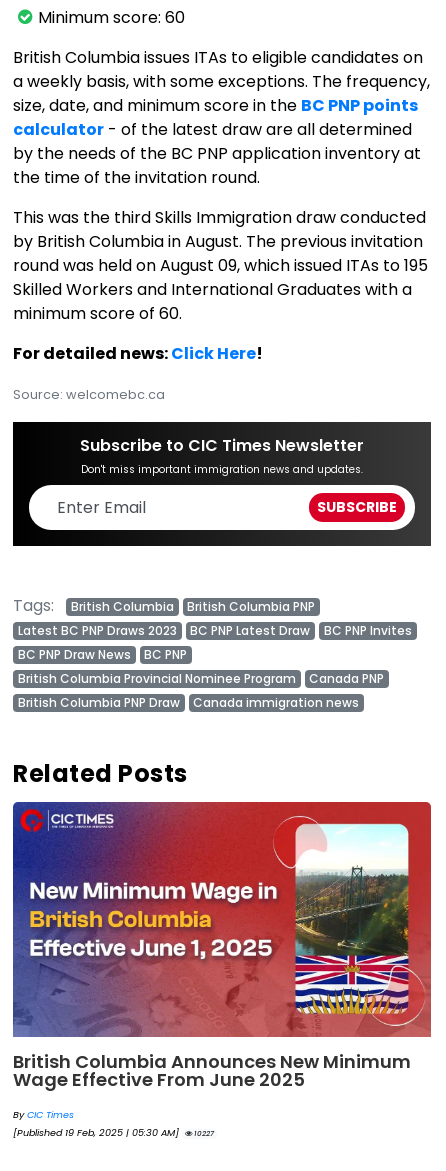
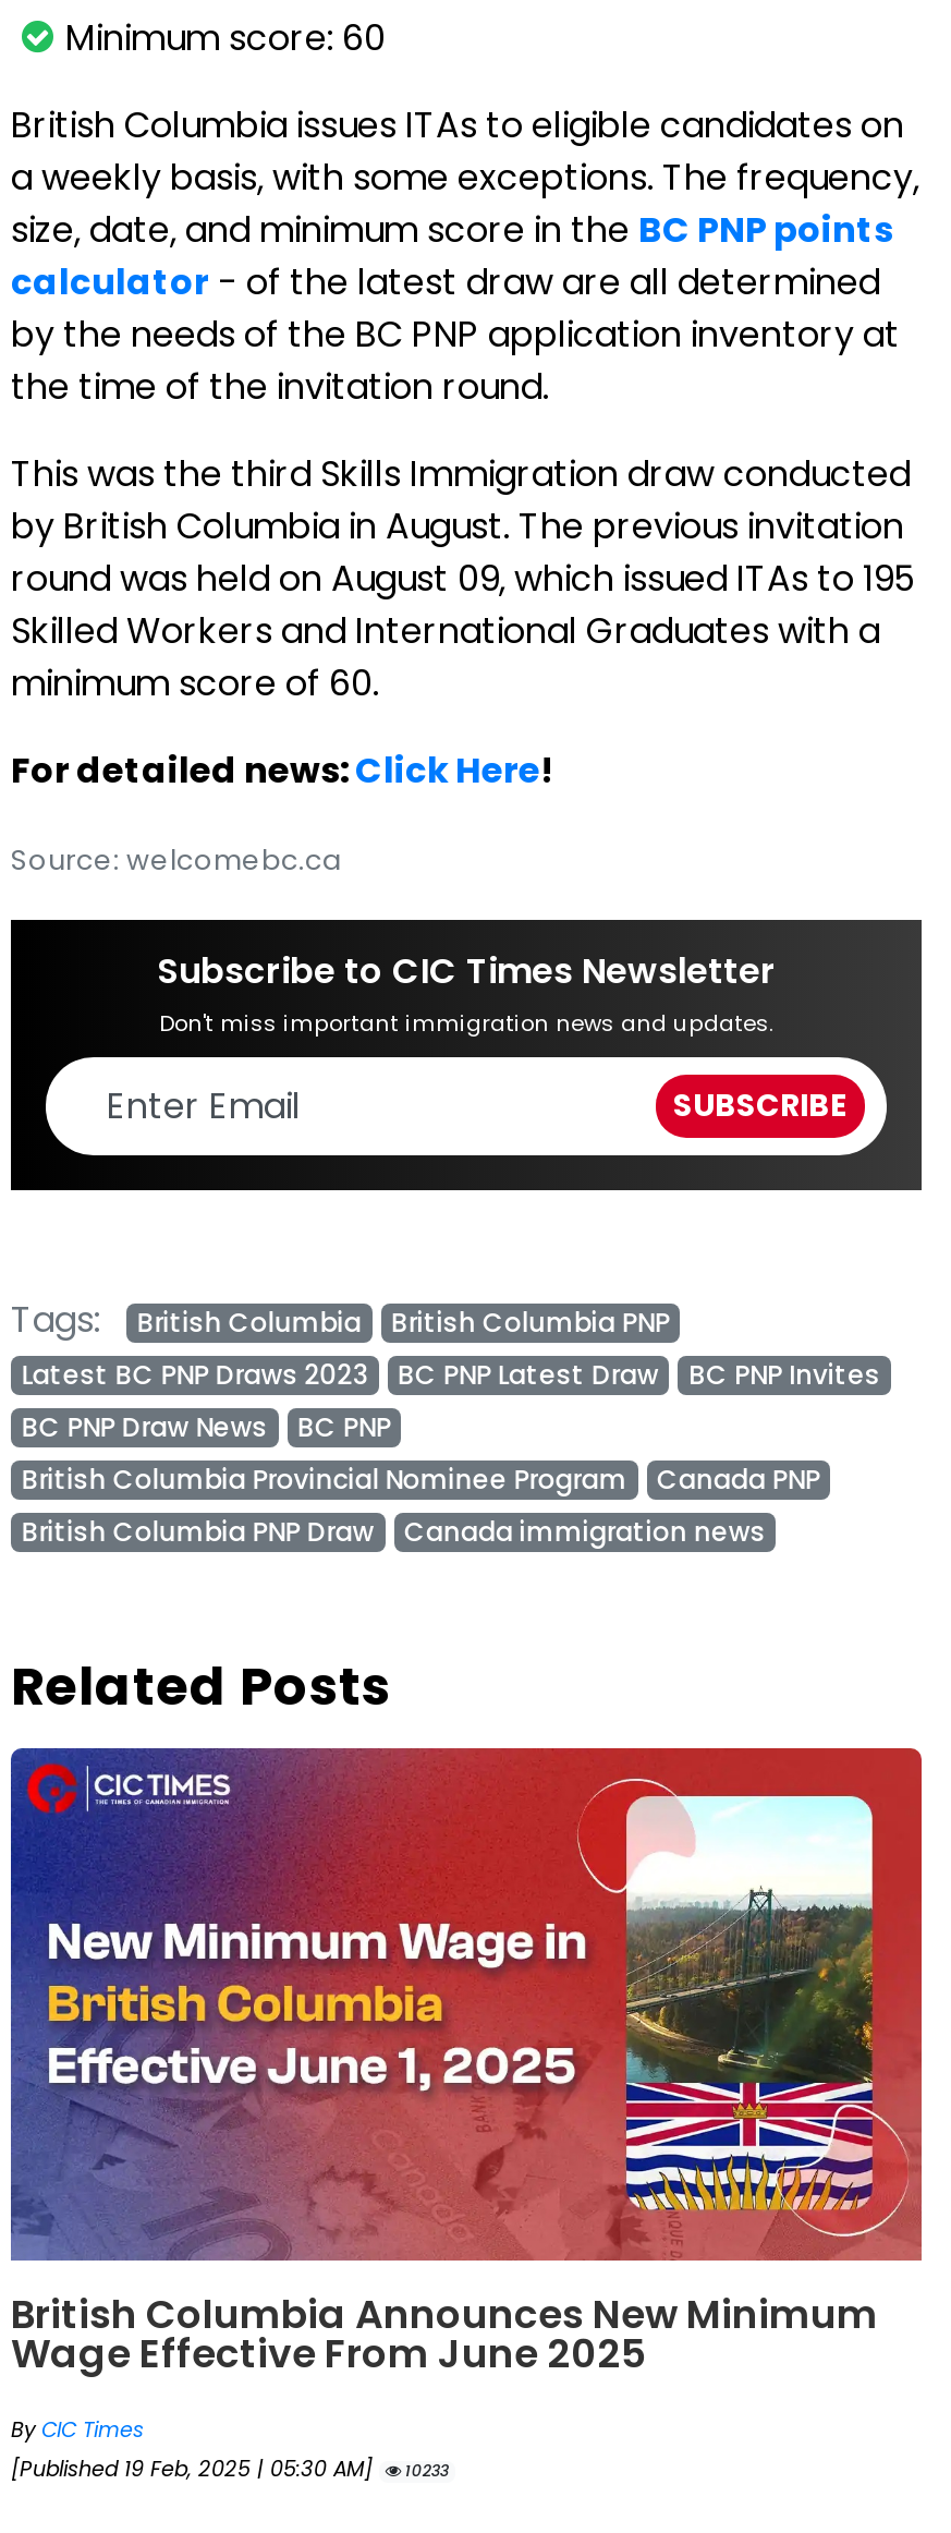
- 10227
+ 10233
